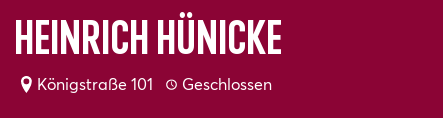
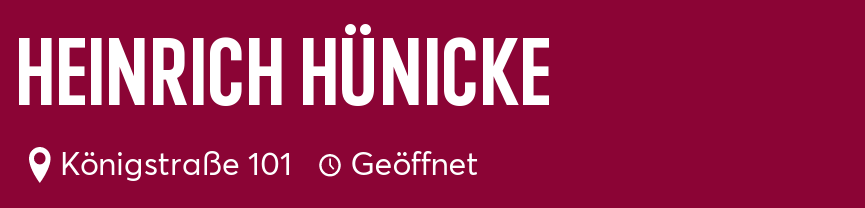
- Geschlossen
+ Geöffnet
